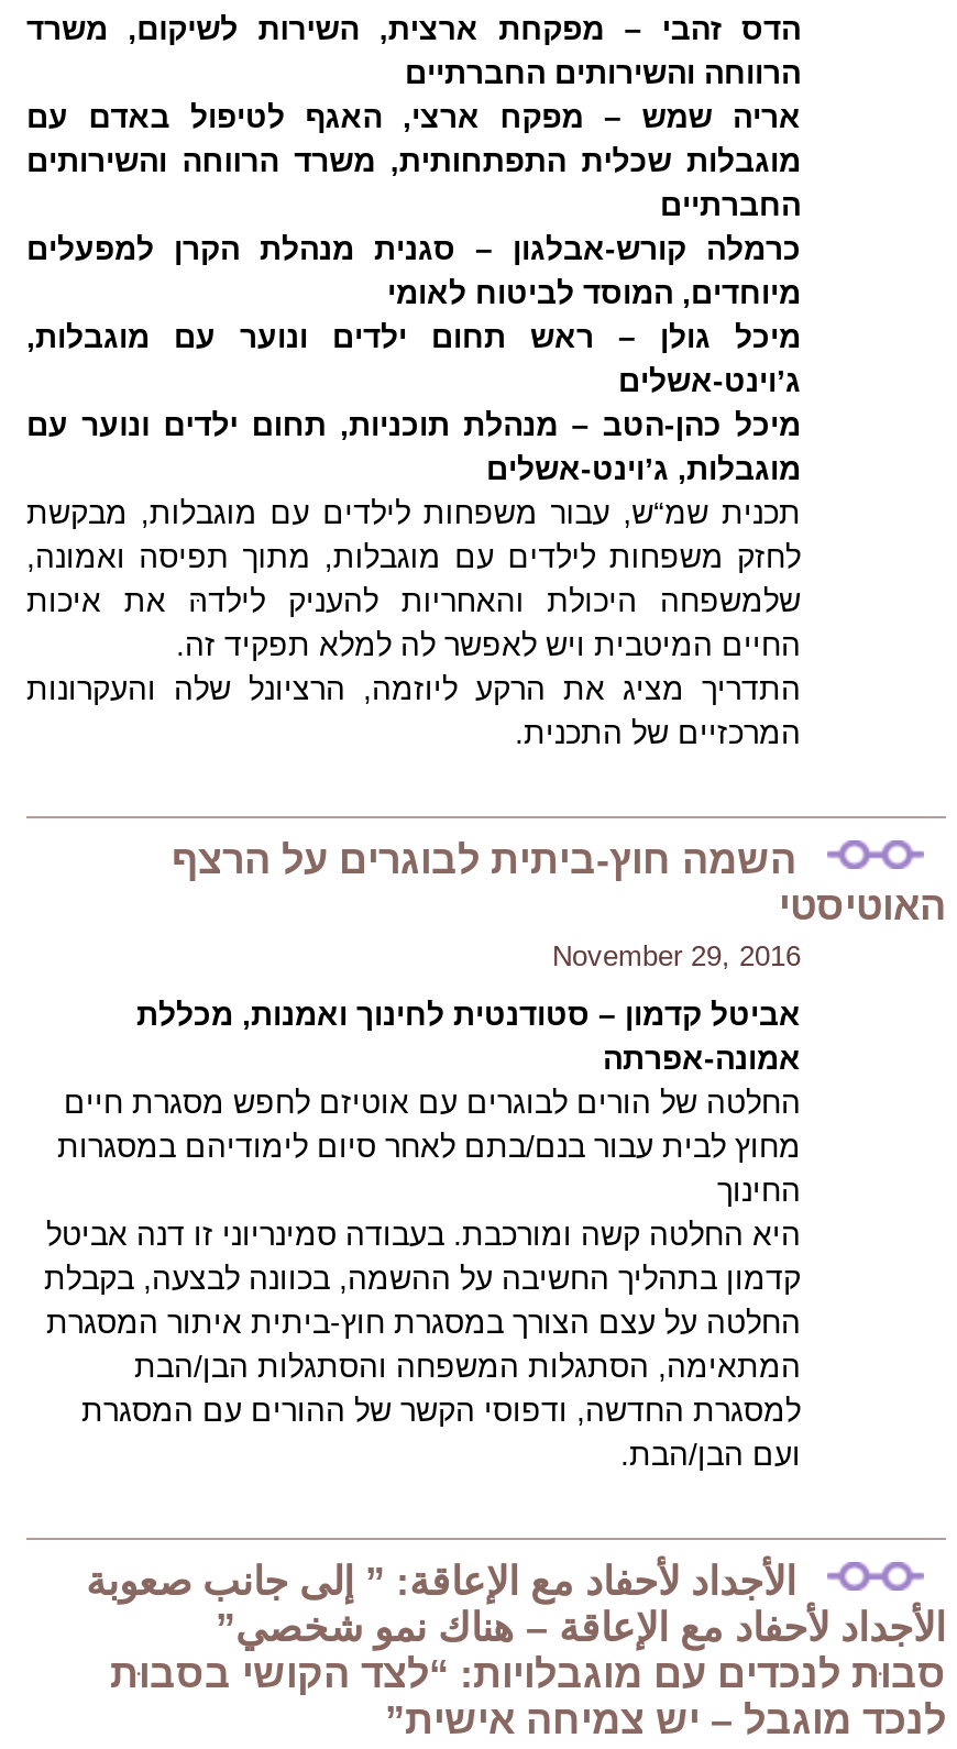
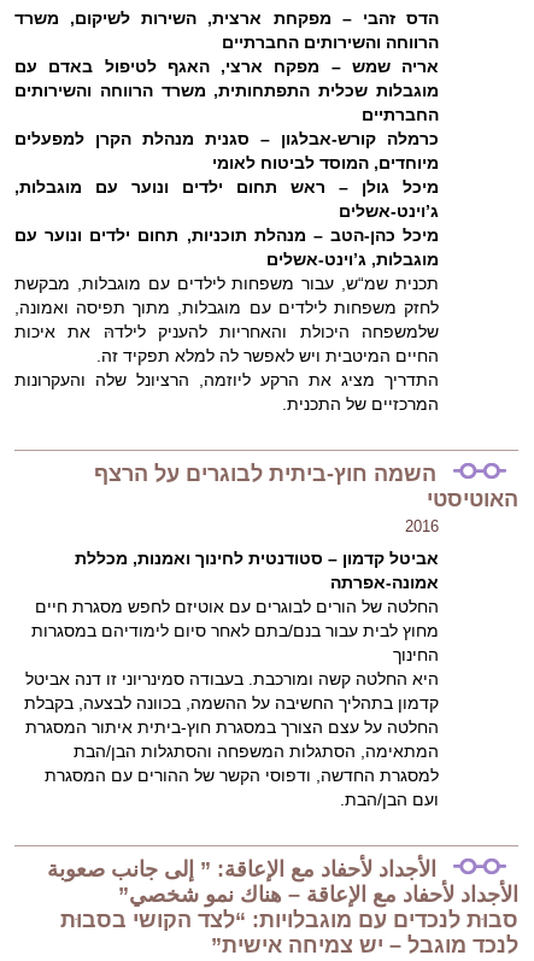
- November 29, 2016
+ 2016
